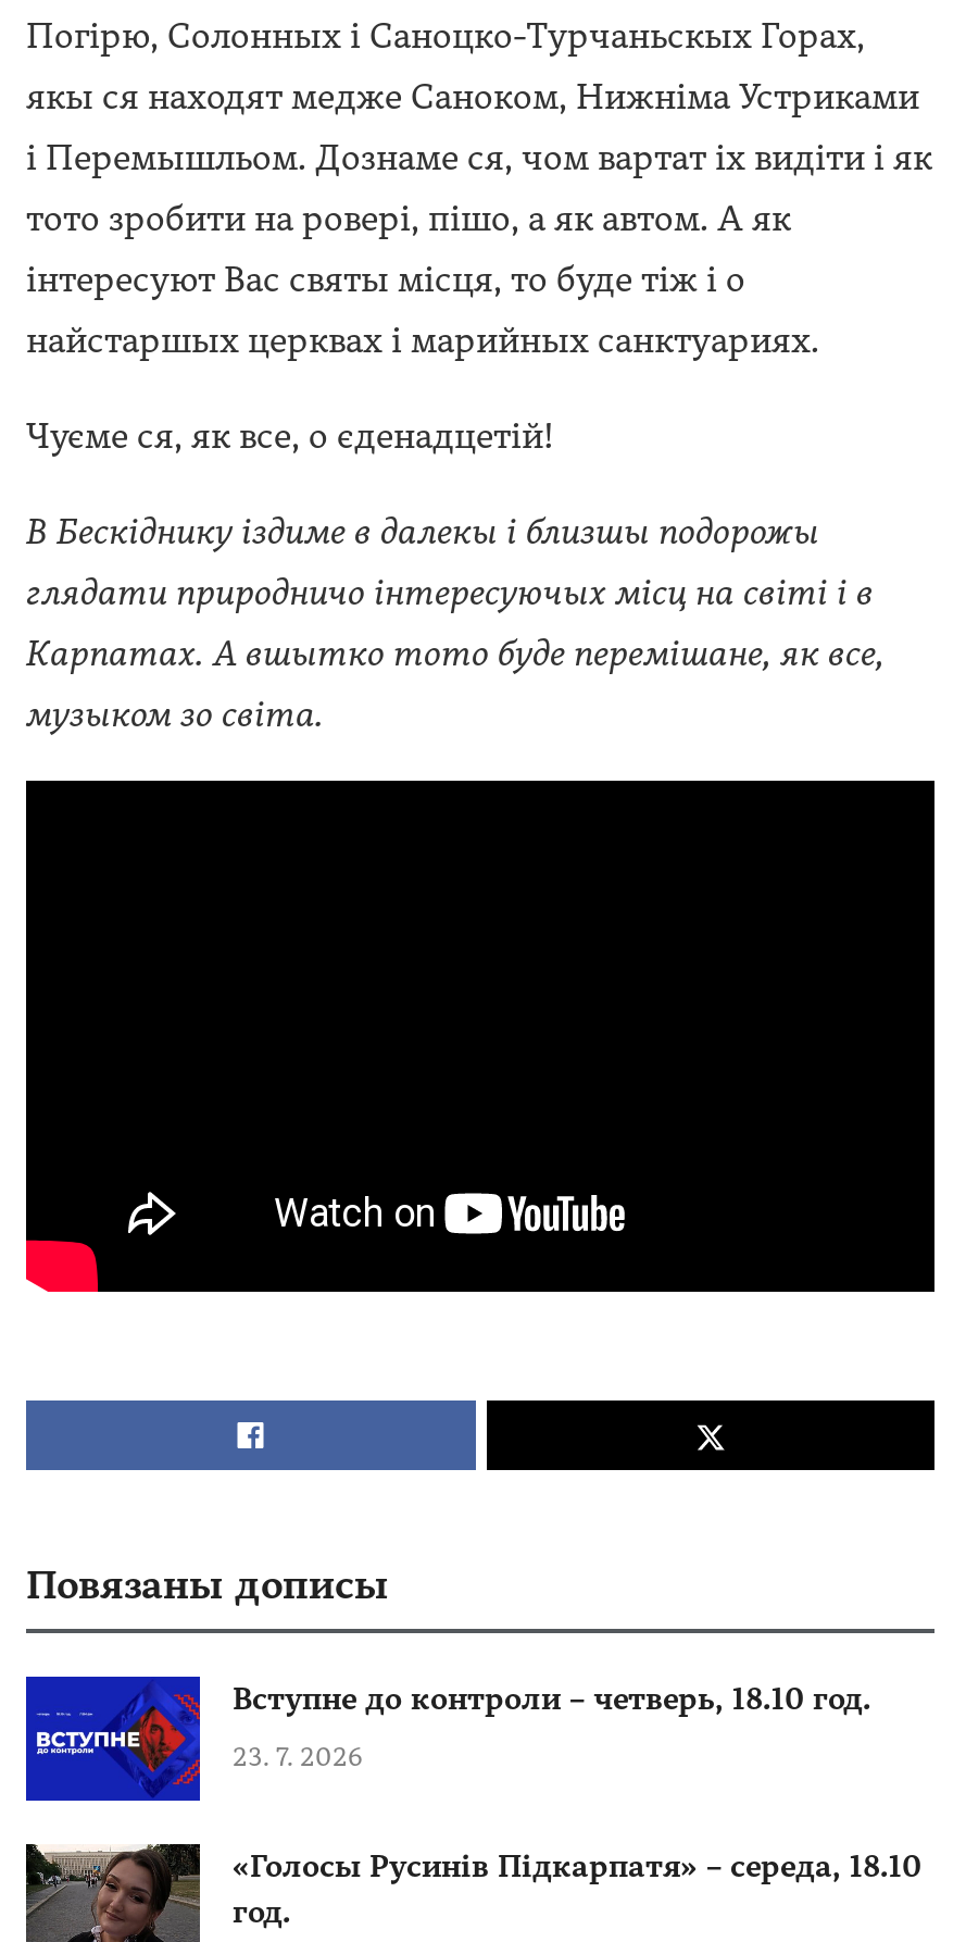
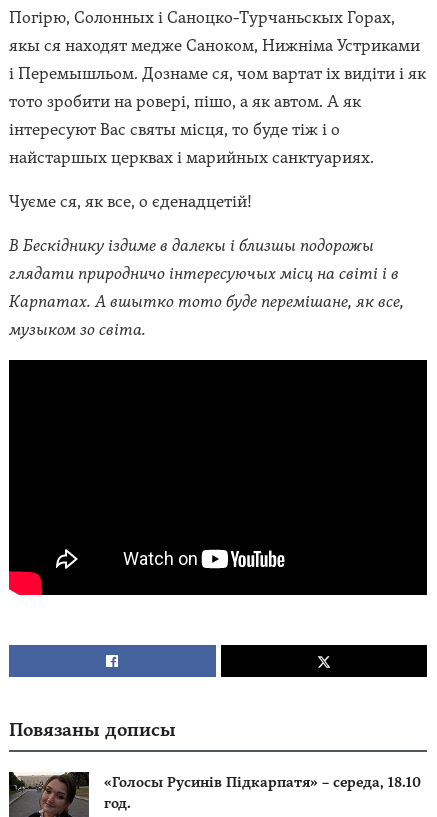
- [image]
- Вступне до контроли – четверь, 18.10 год.
- 23. 7. 2026
